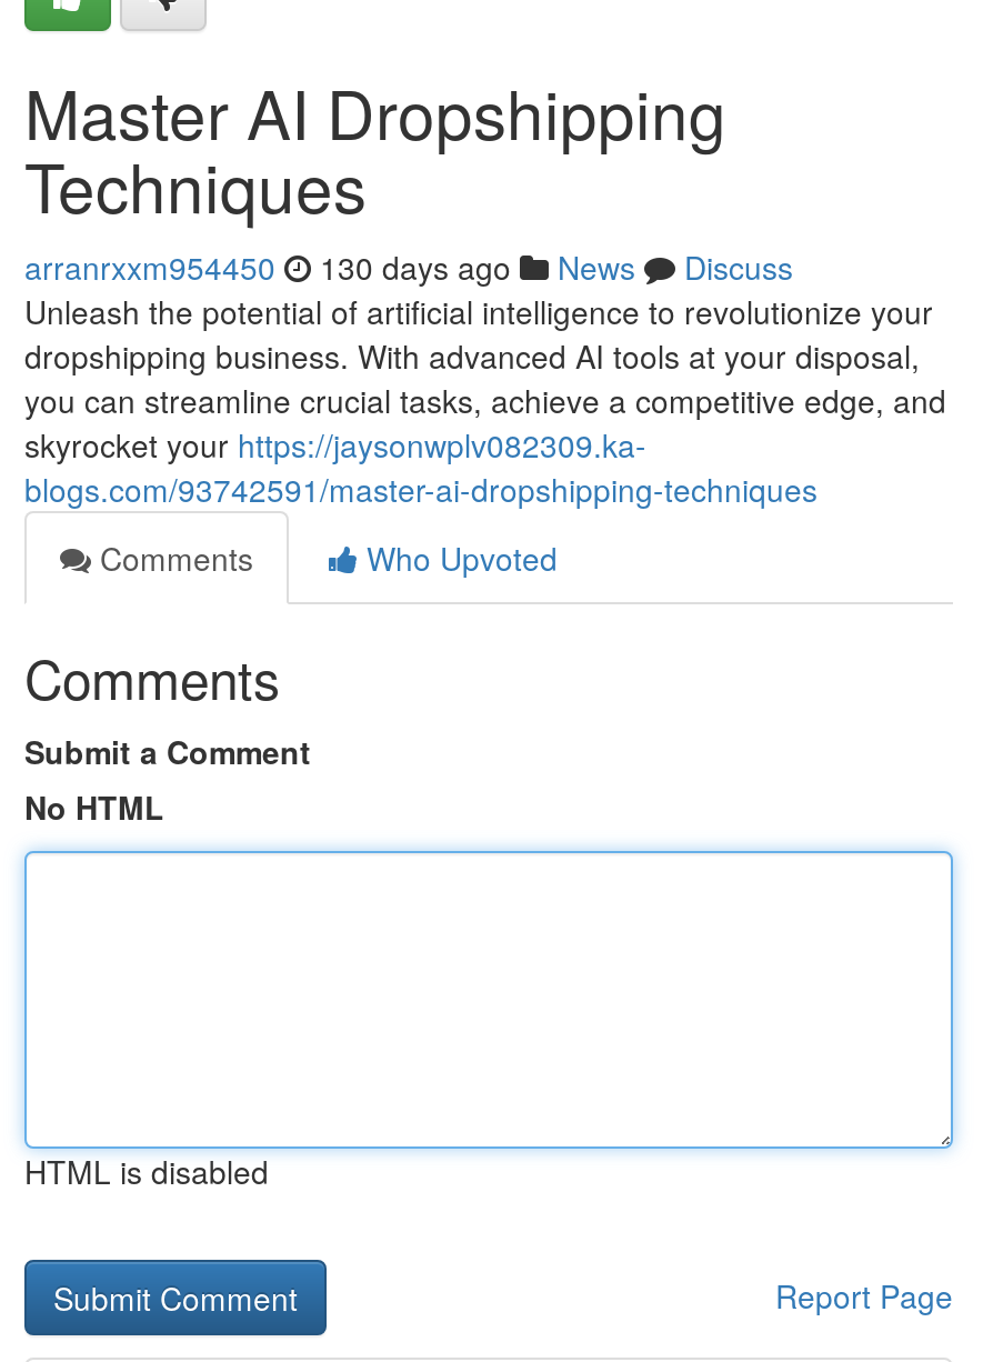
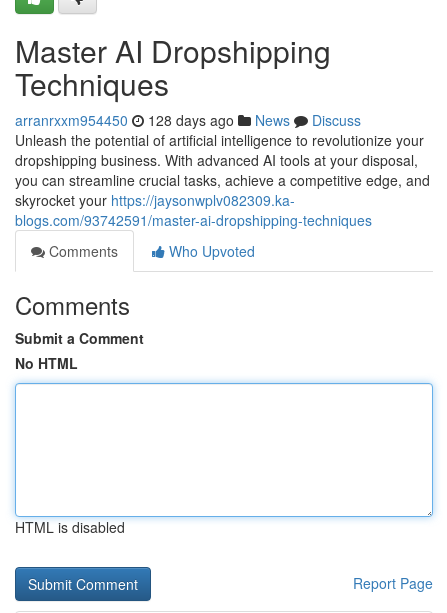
- arranrxxm954450 130 days ago News Discuss
+ arranrxxm954450 128 days ago News Discuss
